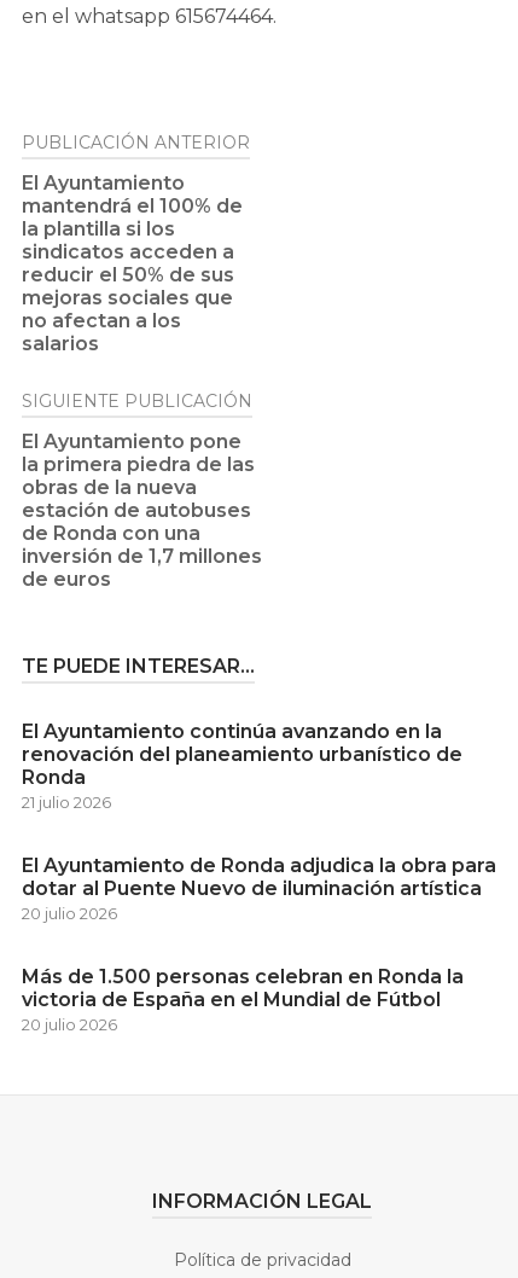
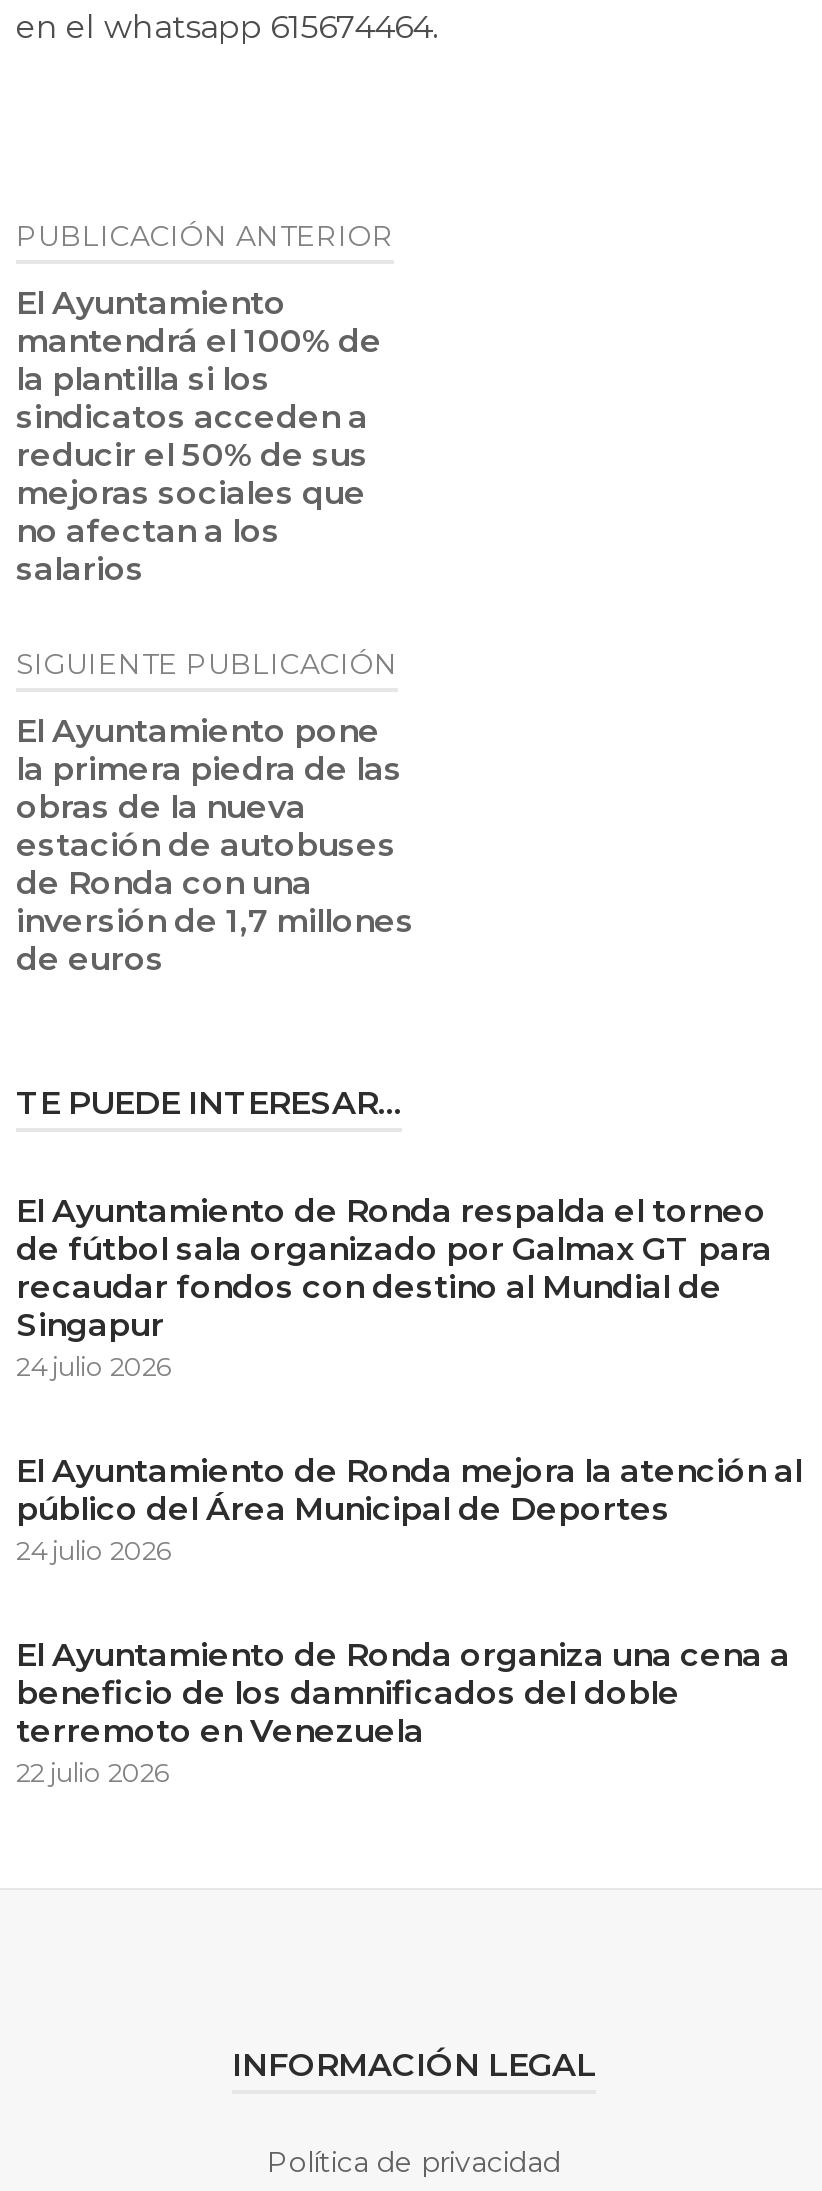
- El Ayuntamiento continúa avanzando en la
- renovación del planeamiento urbanístico de
- Ronda
- 21 julio 2026
+ El Ayuntamiento de Ronda respalda el torneo
+ de fútbol sala organizado por Galmax GT para
+ recaudar fondos con destino al Mundial de
+ Singapur
+ 24 julio 2026

- El Ayuntamiento de Ronda adjudica la obra para
- dotar al Puente Nuevo de iluminación artística
- 20 julio 2026
+ El Ayuntamiento de Ronda mejora la atención al
+ público del Área Municipal de Deportes
+ 24 julio 2026

- Más de 1.500 personas celebran en Ronda la
- victoria de España en el Mundial de Fútbol
- 20 julio 2026
+ El Ayuntamiento de Ronda organiza una cena a
+ beneficio de los damnificados del doble
+ terremoto en Venezuela
+ 22 julio 2026
